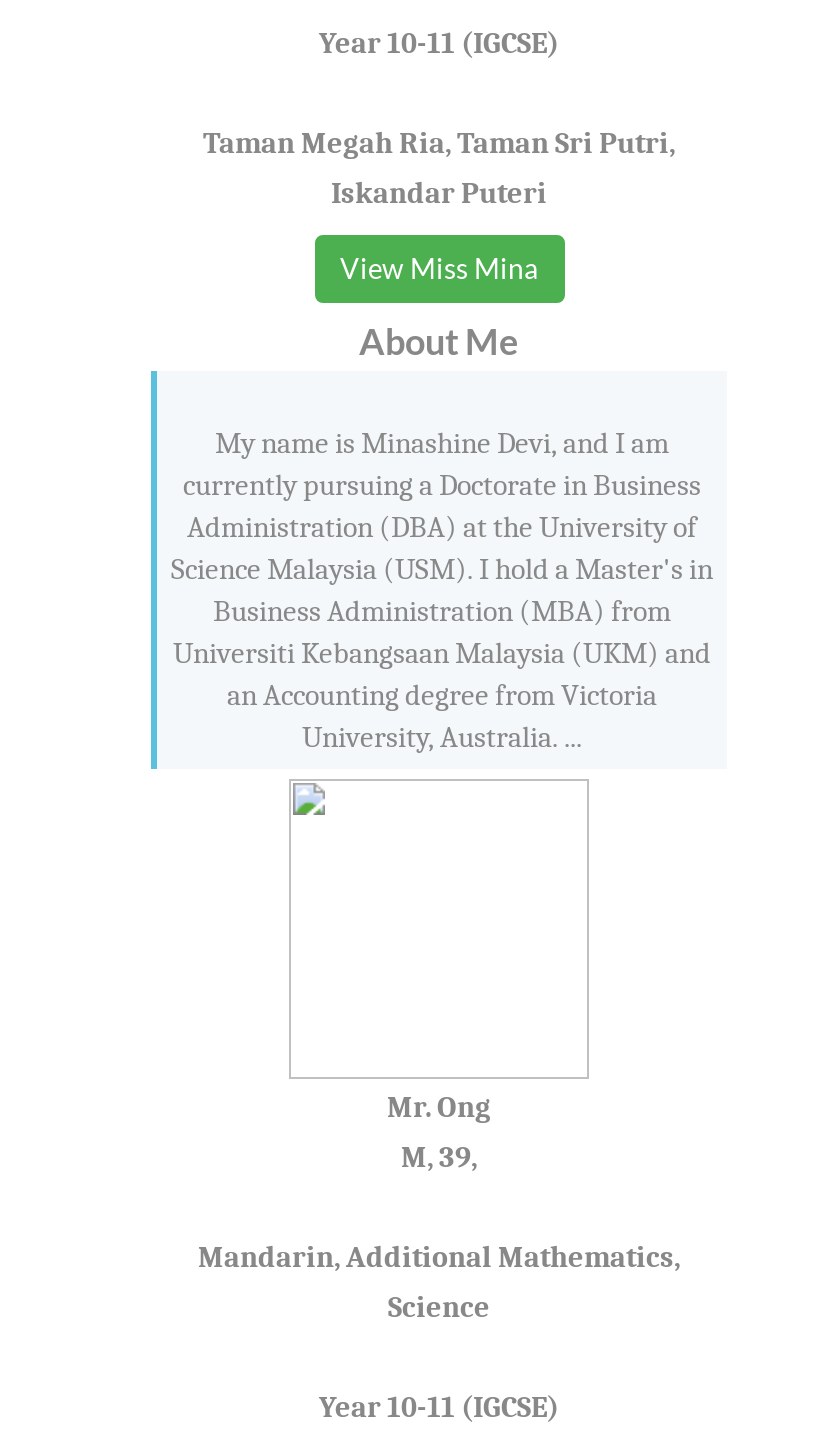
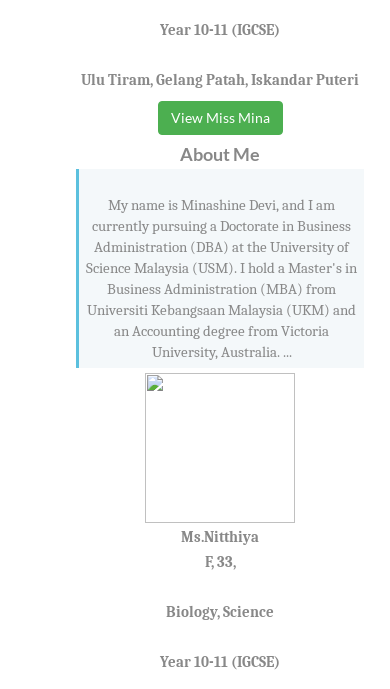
- Taman Megah Ria, Taman Sri Putri,
- Iskandar Puteri
+ Ulu Tiram, Gelang Patah, Iskandar Puteri

- Mr. Ong
- M, 39,
+ Ms.Nitthiya
+ F, 33,

- Mandarin, Additional Mathematics,
- Science
+ Biology, Science
